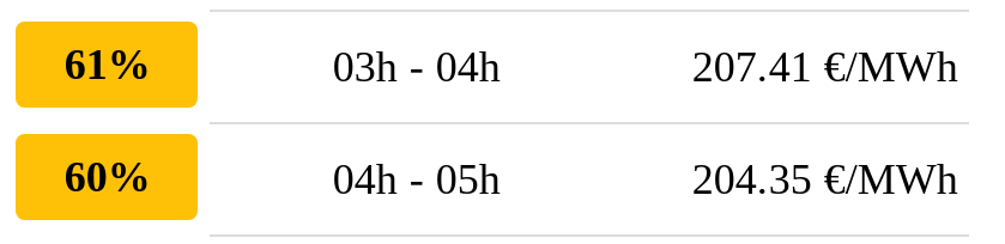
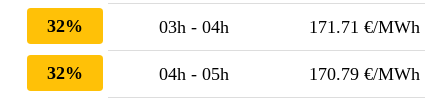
- 61%
+ 32%

- 207.41 €/MWh
+ 171.71 €/MWh

- 60%
+ 32%

- 204.35 €/MWh
+ 170.79 €/MWh
